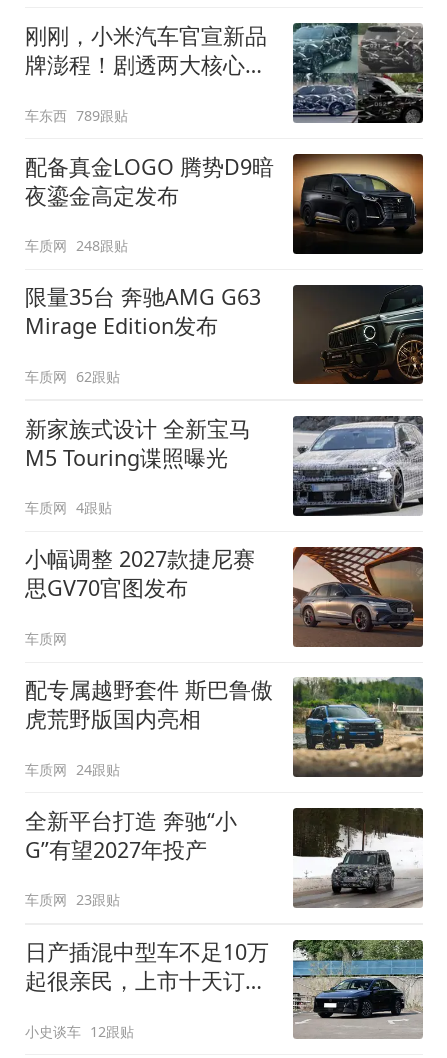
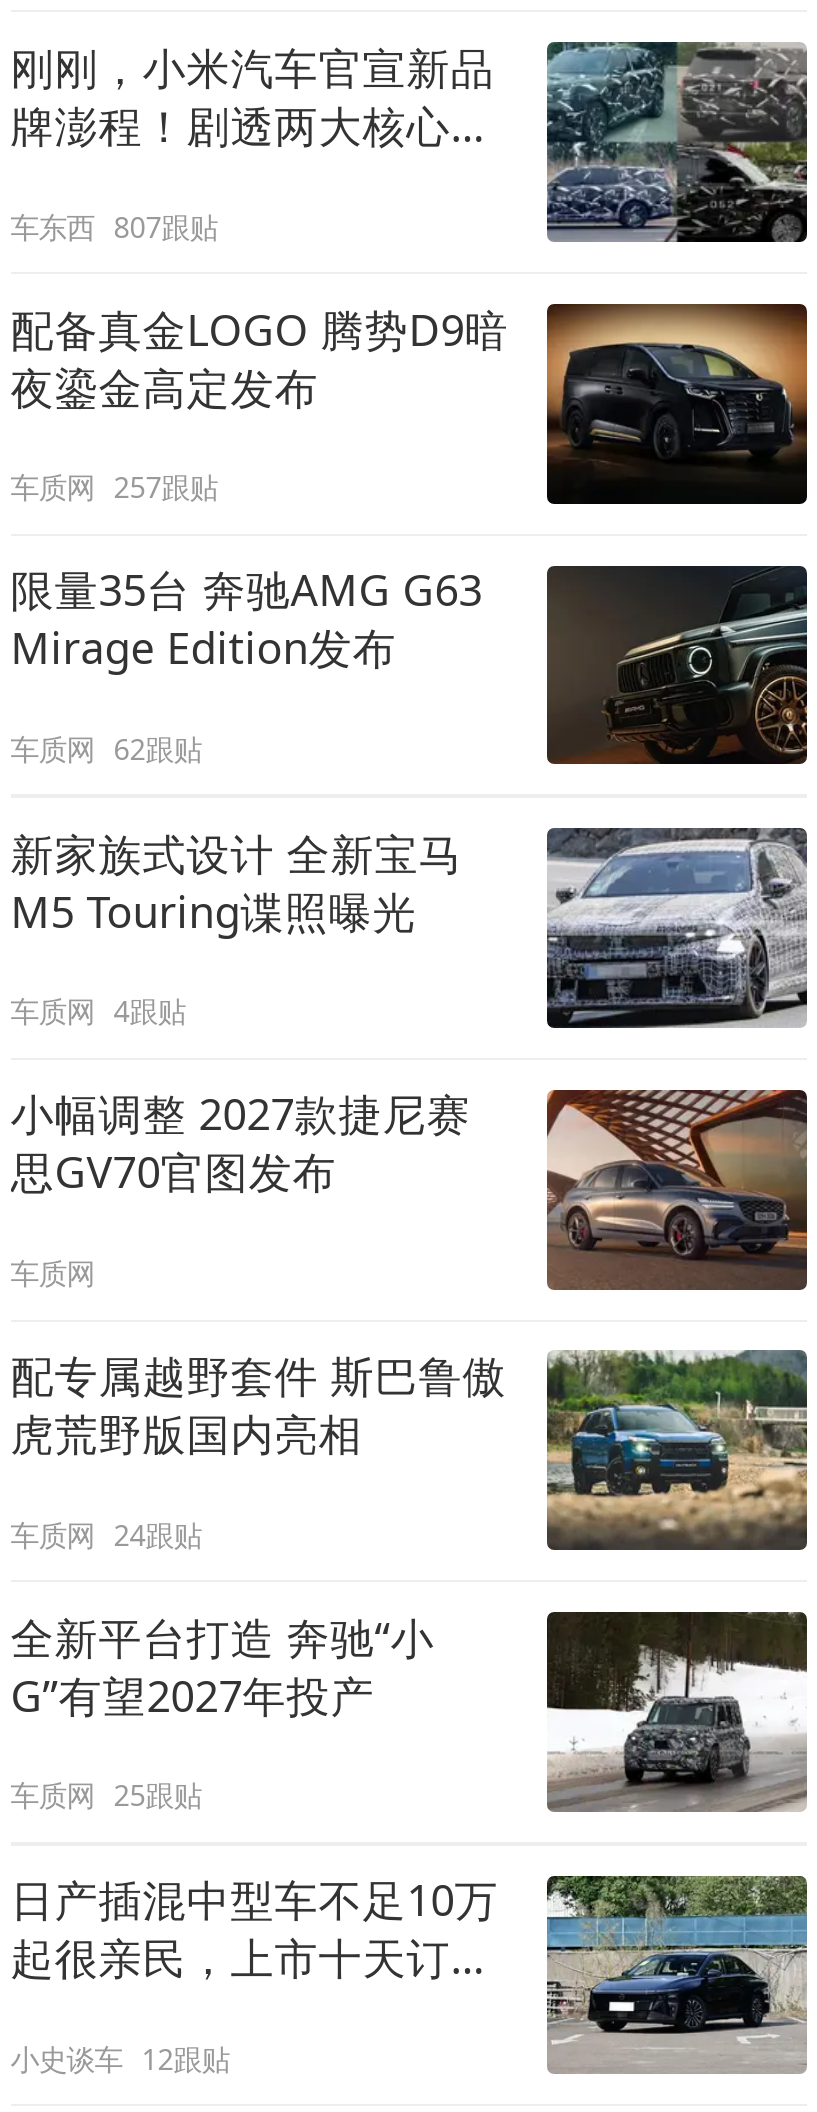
- 车东西 789跟贴
+ 车东西 807跟贴

- 车质网 248跟贴
+ 车质网 257跟贴

- 车质网 23跟贴
+ 车质网 25跟贴
